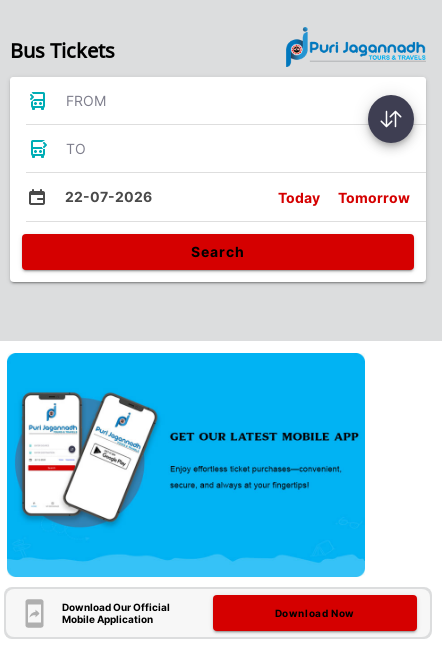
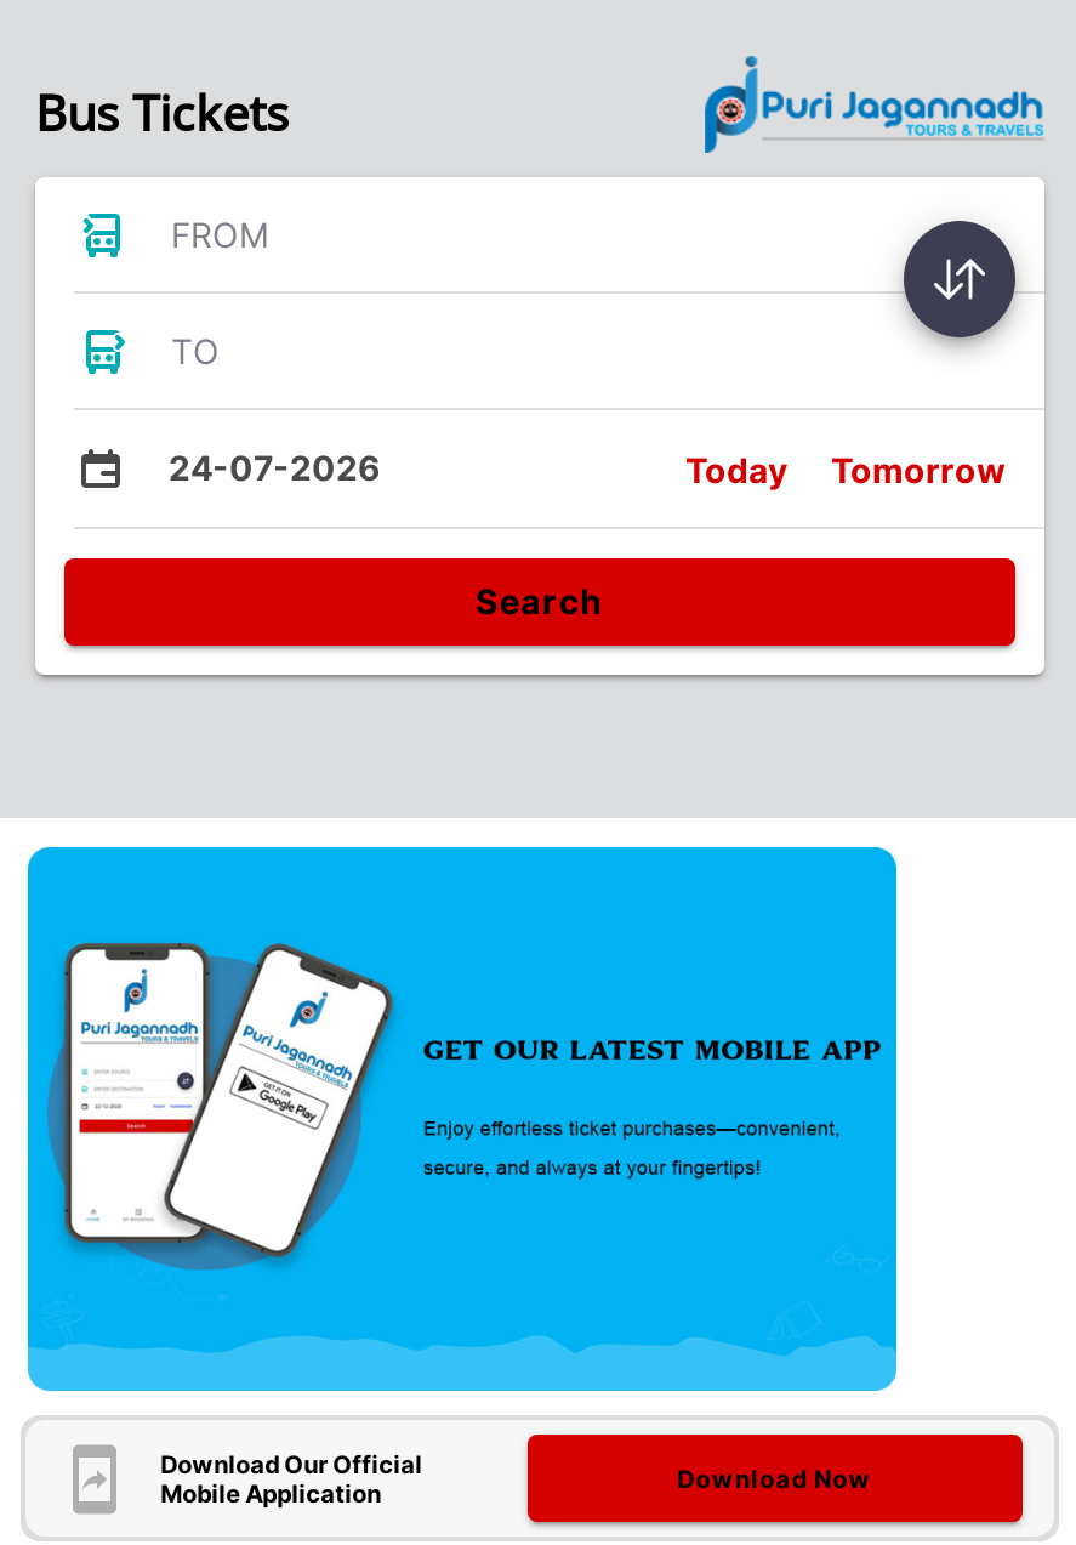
- 22-07-2026
+ 24-07-2026
